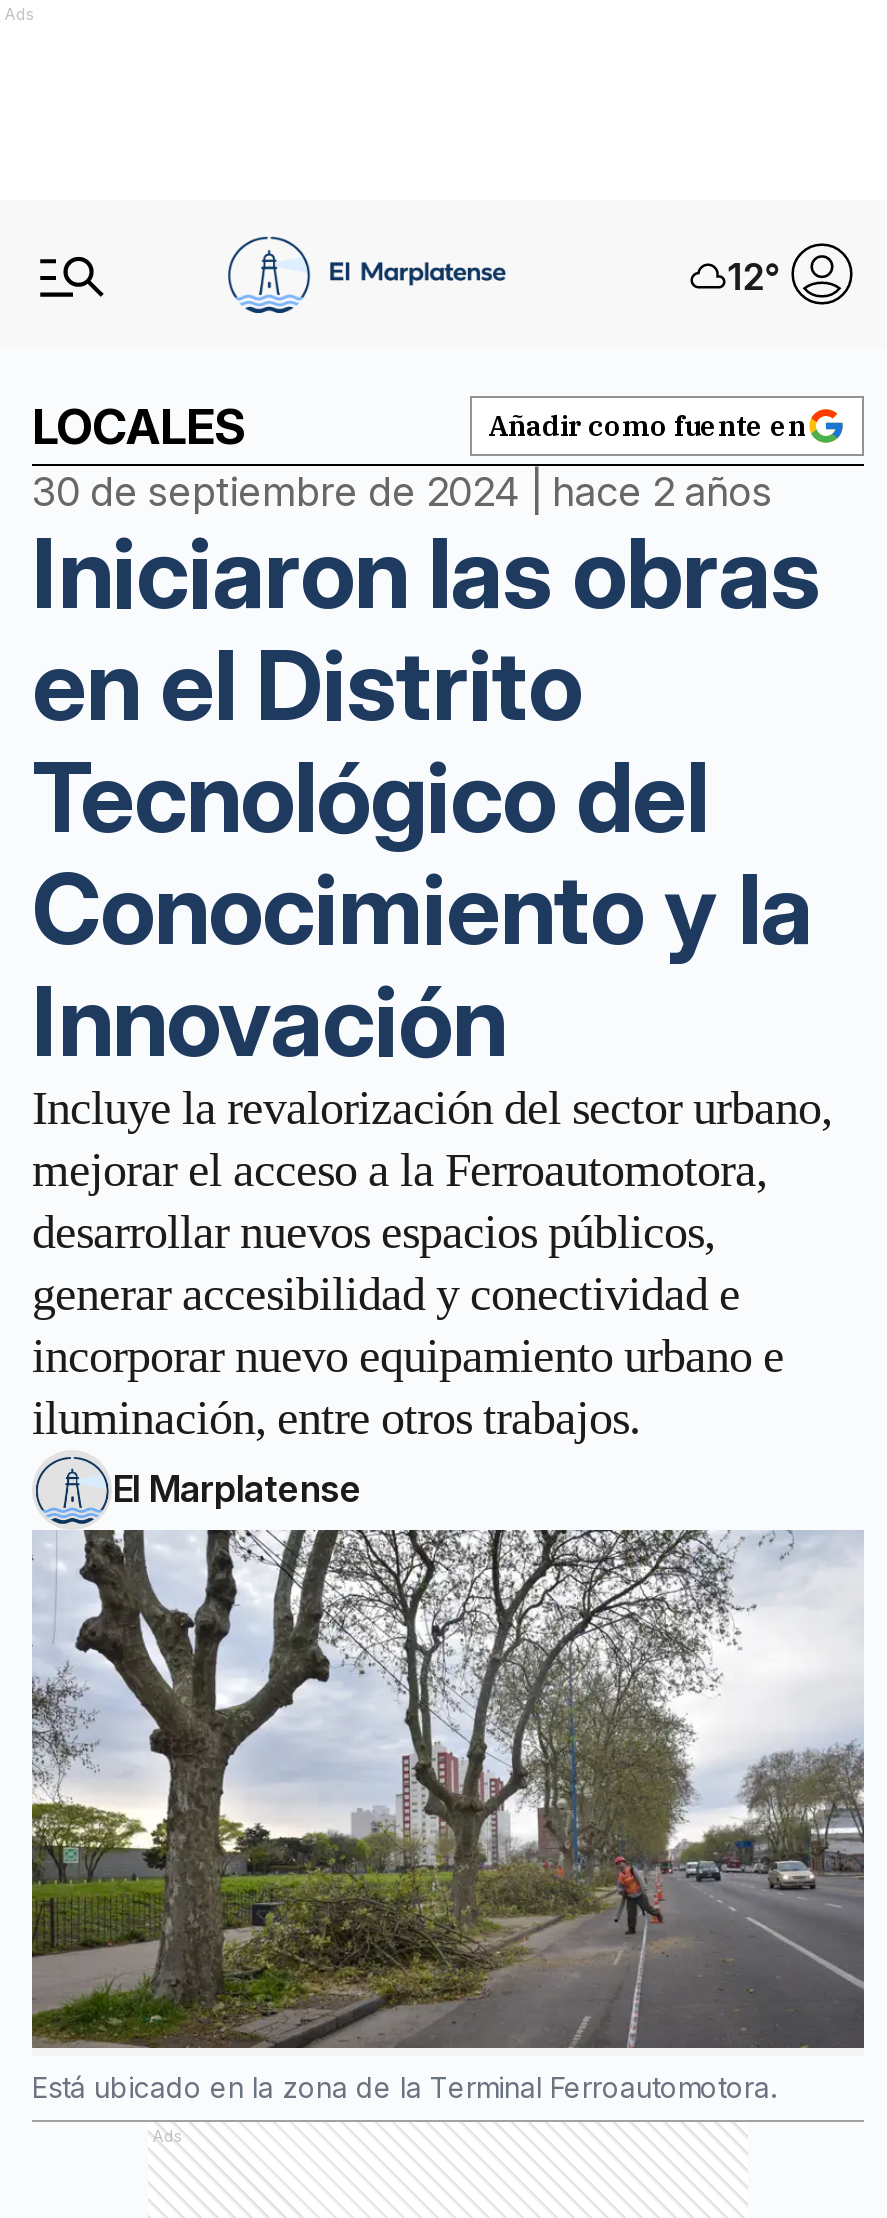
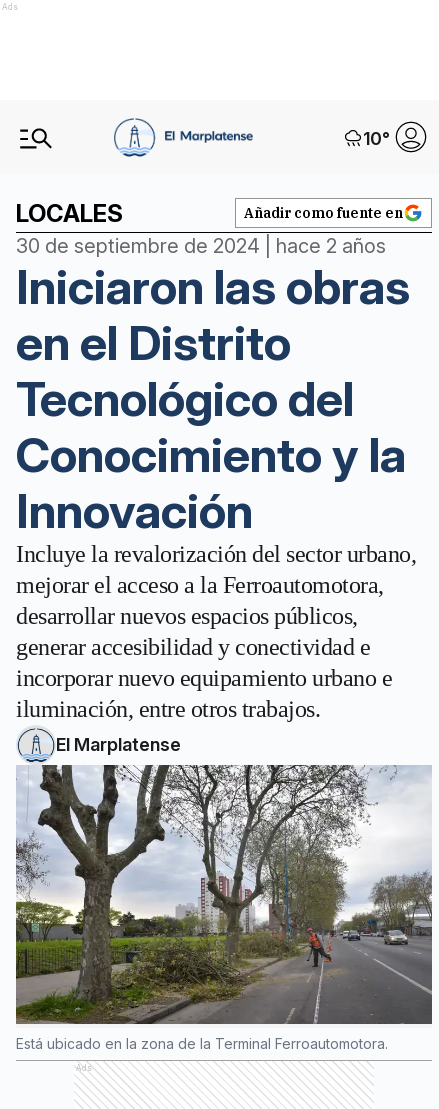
- 12°
+ 10°
